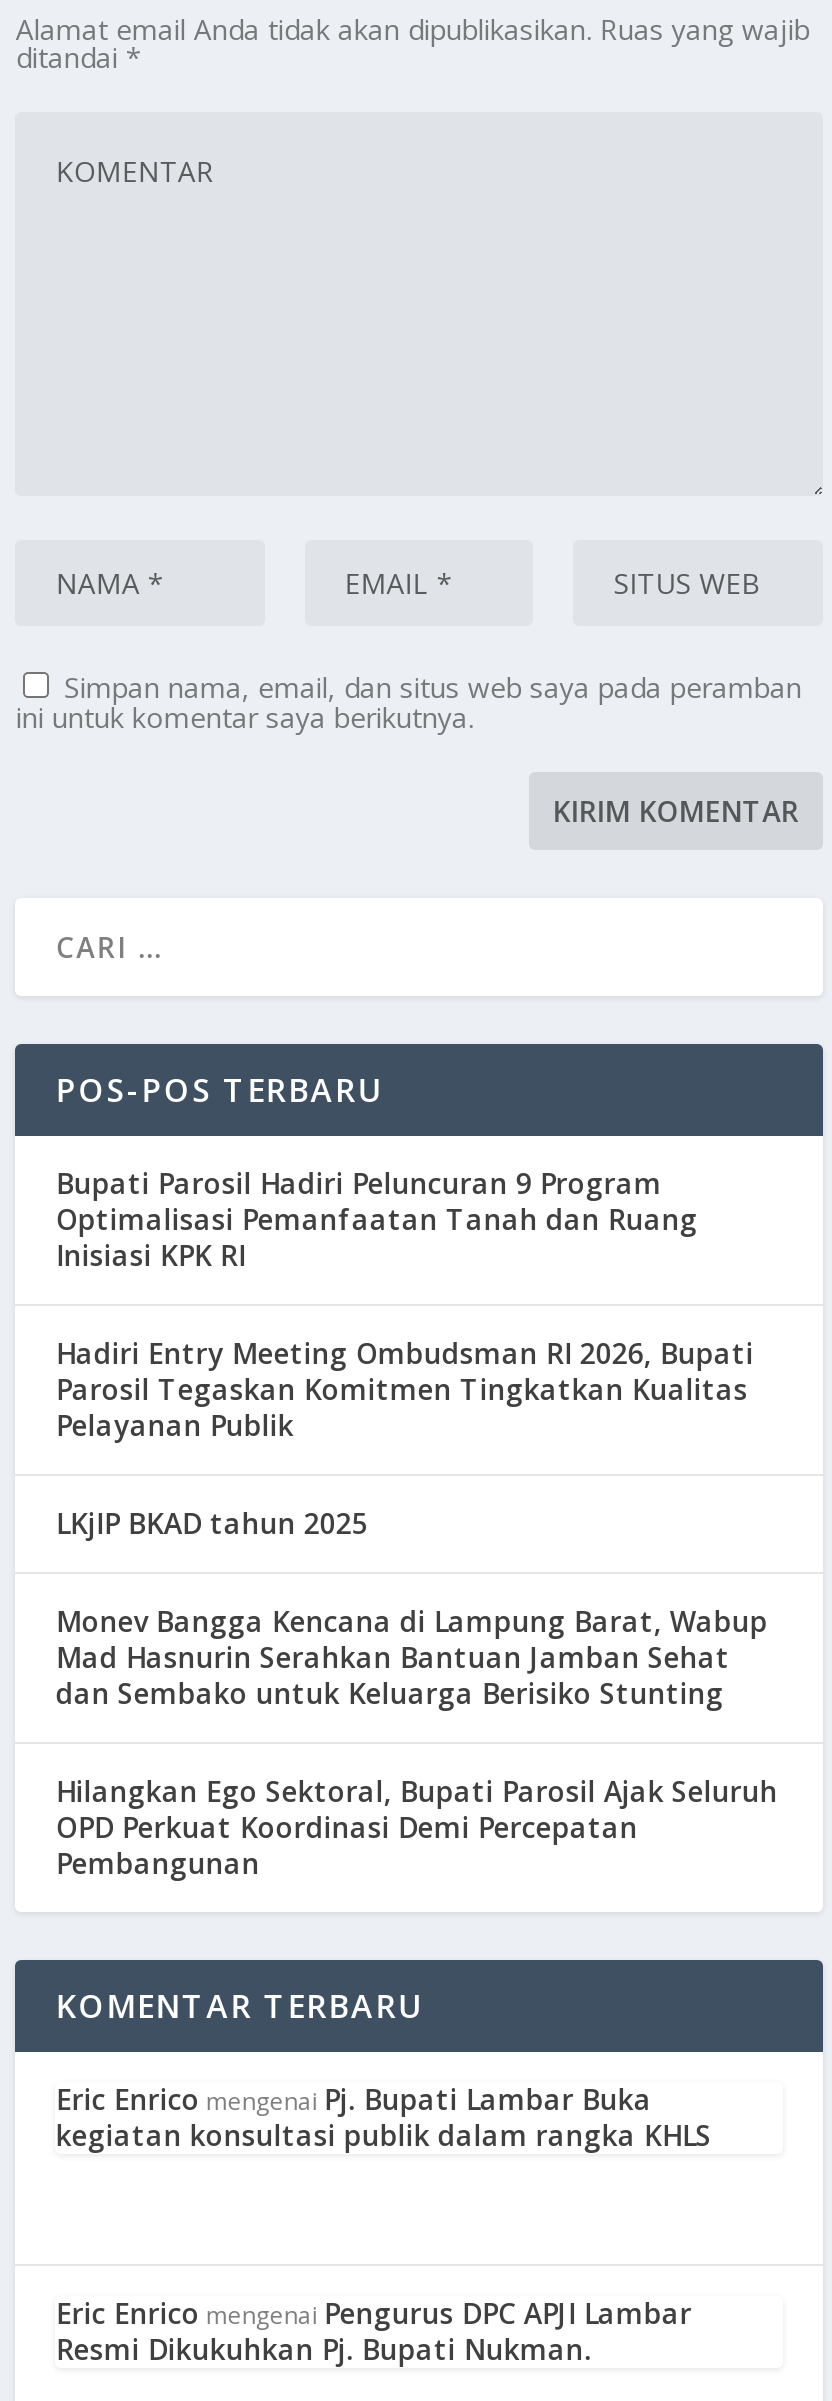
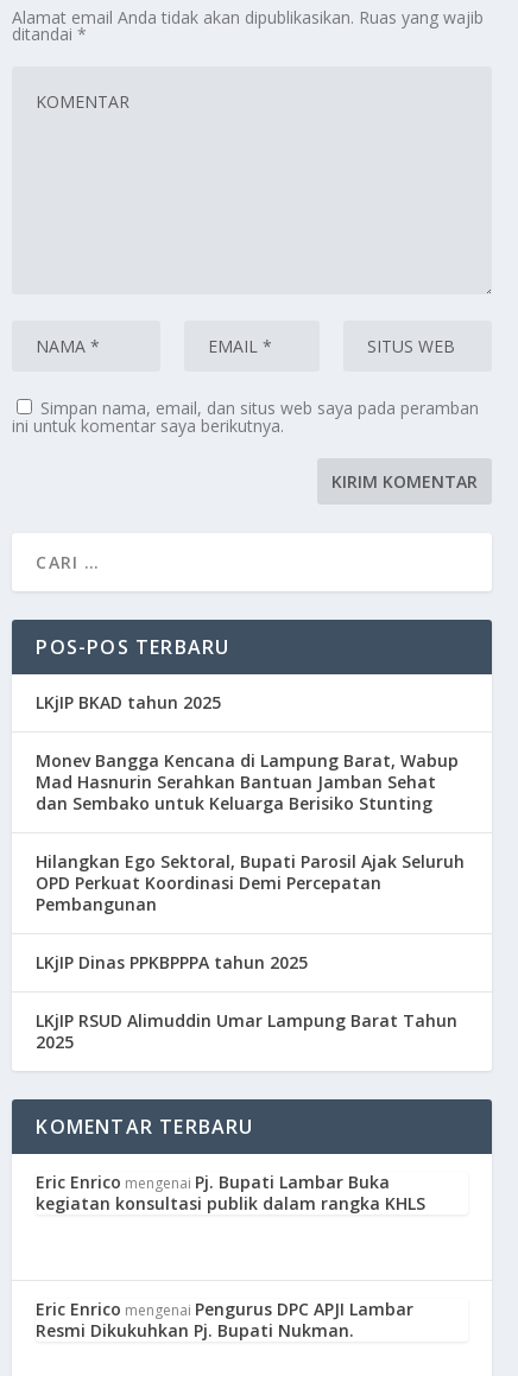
- Bupati Parosil Hadiri Peluncuran 9 Program
- Optimalisasi Pemanfaatan Tanah dan Ruang
- Inisiasi KPK RI
- Hadiri Entry Meeting Ombudsman RI 2026, Bupati
- Parosil Tegaskan Komitmen Tingkatkan Kualitas
- Pelayanan Publik

moved up: LKjIP BKAD tahun 2025 | Monev Bangga Kencana di Lampung Barat, Wabup | Mad Hasnurin Serahkan Bantuan Jamban Sehat | dan Sembako untuk Keluarga Berisiko Stunting | Hilangkan Ego Sektoral, Bupati Parosil Ajak Seluruh | OPD Perkuat Koordinasi Demi Percepatan | Pembangunan

+ LKjIP Dinas PPKВРРРА tahun 2025
+ LKjIP RSUD Alimuddin Umar Lampung Barat Tahun
+ 2025
